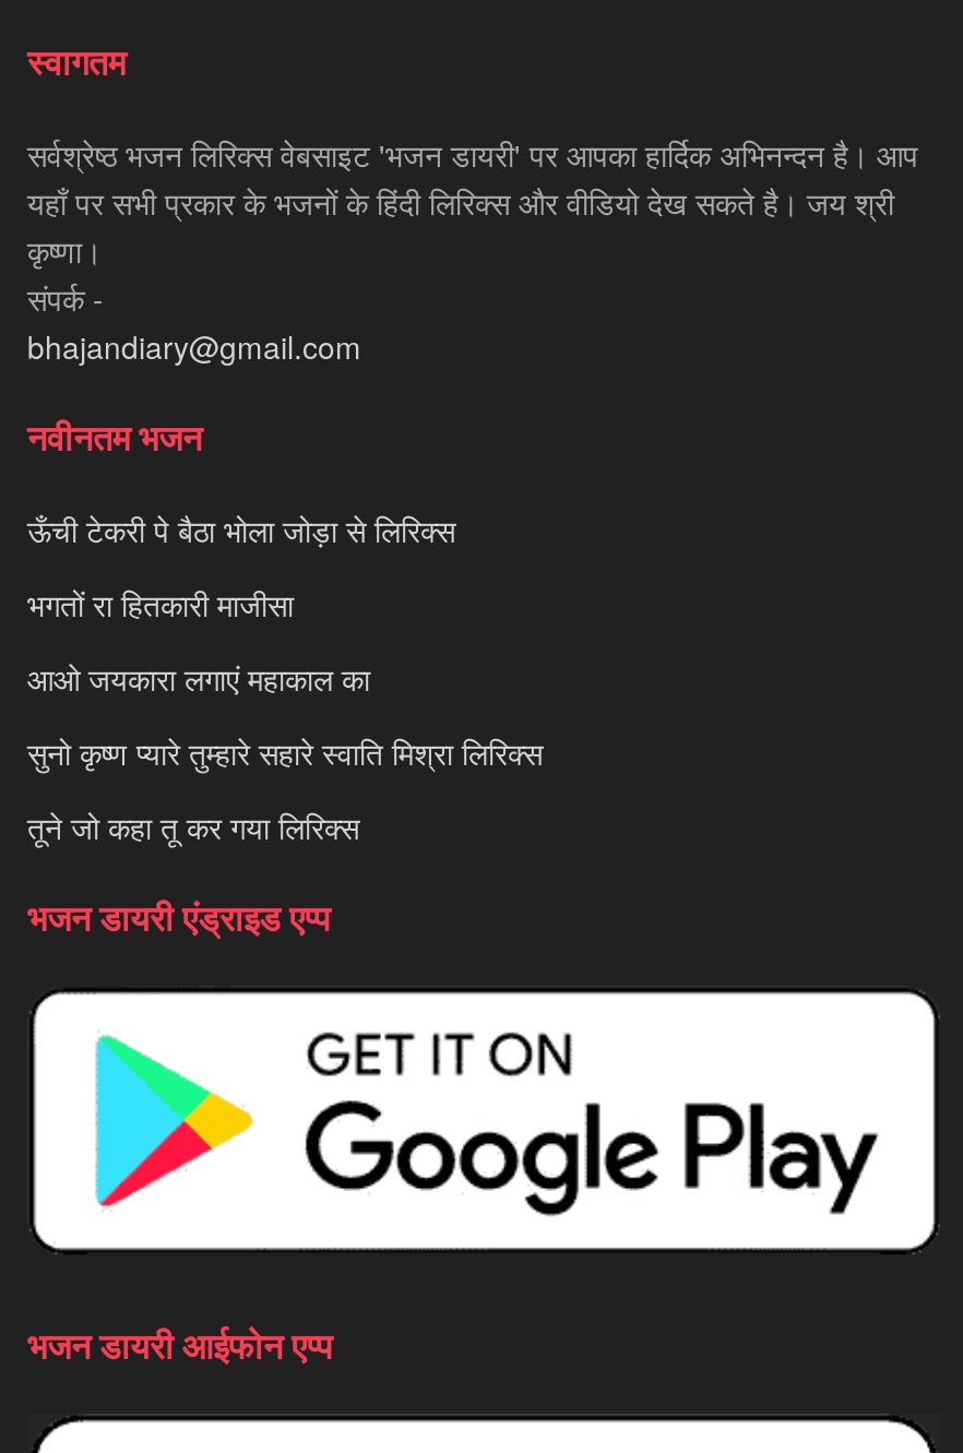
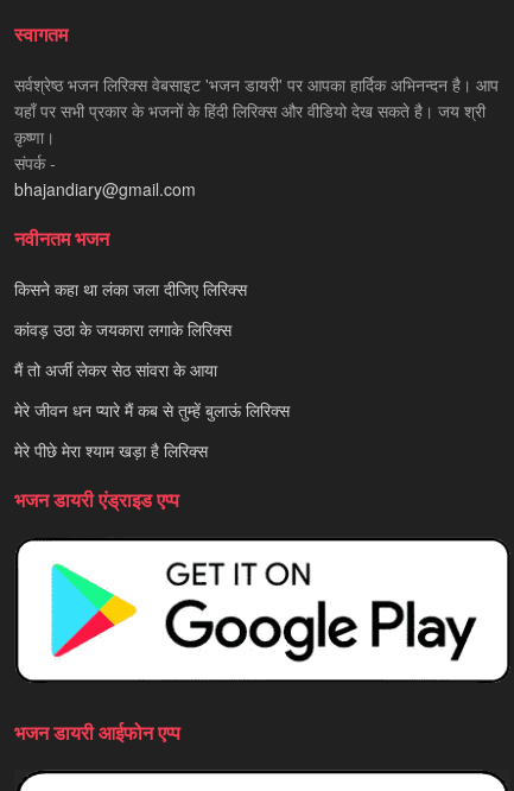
- ऊँची टेकरी पे बैठा भोला जोड़ा से लिरिक्स
+ किसने कहा था लंका जला दीजिए लिरिक्स

- भगतों रा हितकारी माजीसा
+ कांवड़ उठा के जयकारा लगाके लिरिक्स

- आओ जयकारा लगाएं महाकाल का
+ मैं तो अर्जी लेकर सेठ सांवरा के आया

- सुनो कृष्ण प्यारे तुम्हारे सहारे स्वाति मिश्रा लिरिक्स
+ मेरे जीवन धन प्यारे मैं कब से तुम्हें बुलाऊं लिरिक्स

- तूने जो कहा तू कर गया लिरिक्स
+ मेरे पीछे मेरा श्याम खड़ा है लिरिक्स
